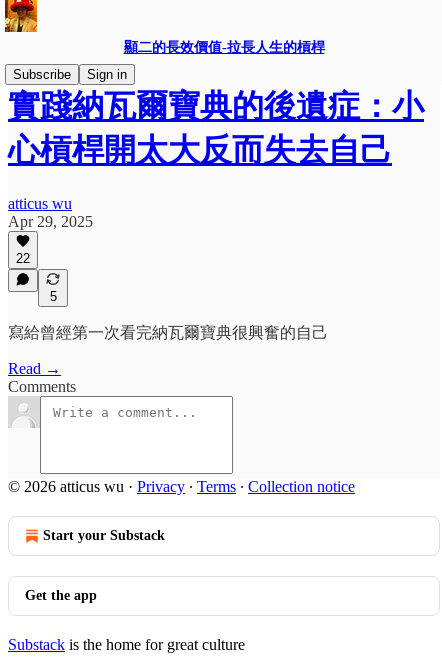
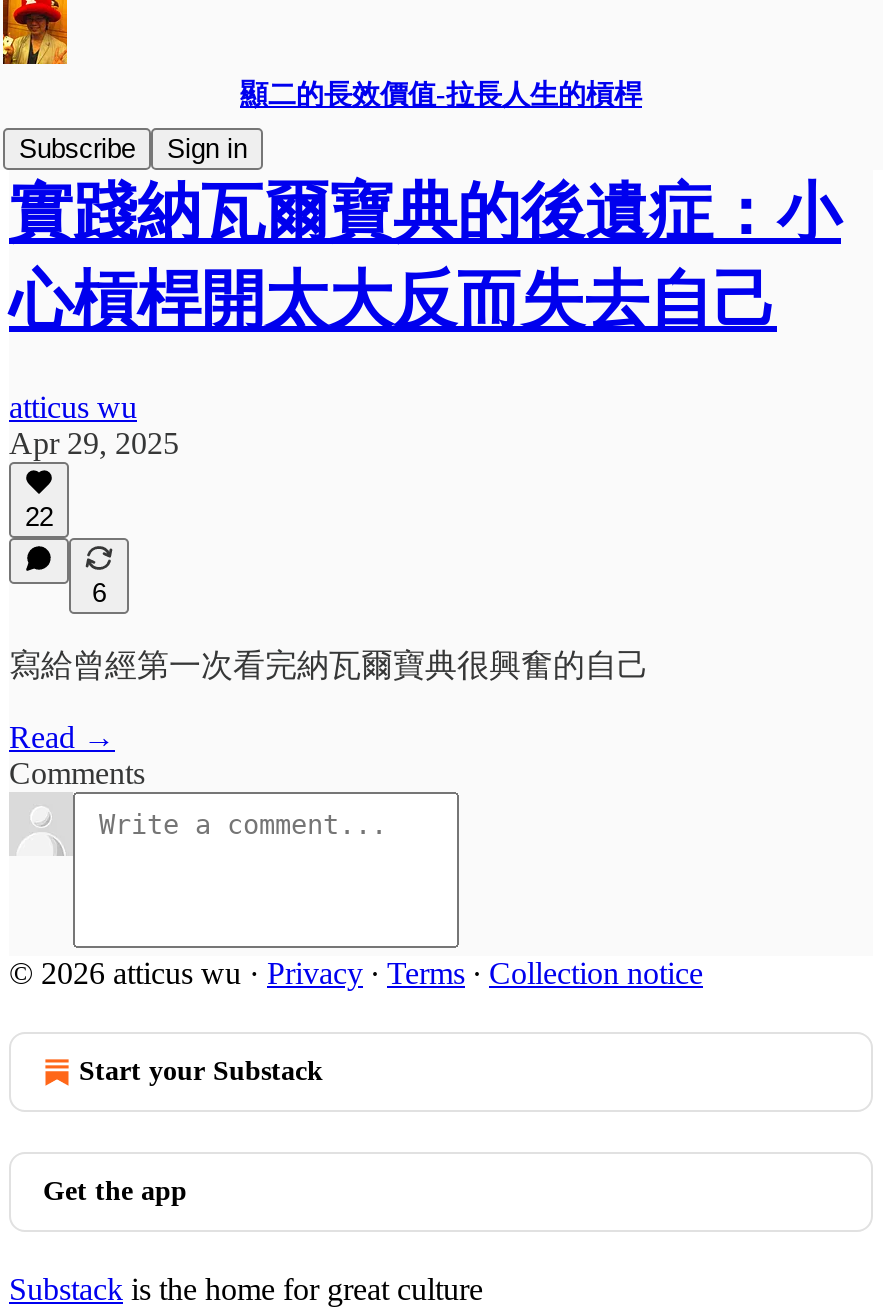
- 5
+ 6
